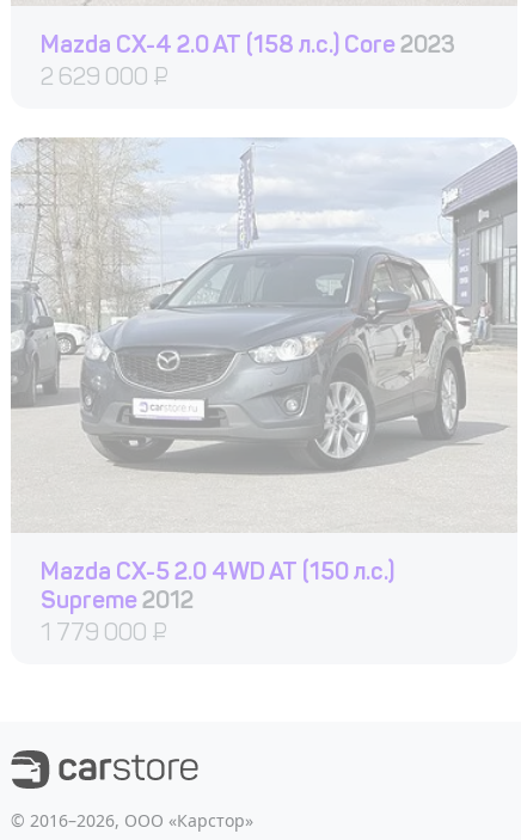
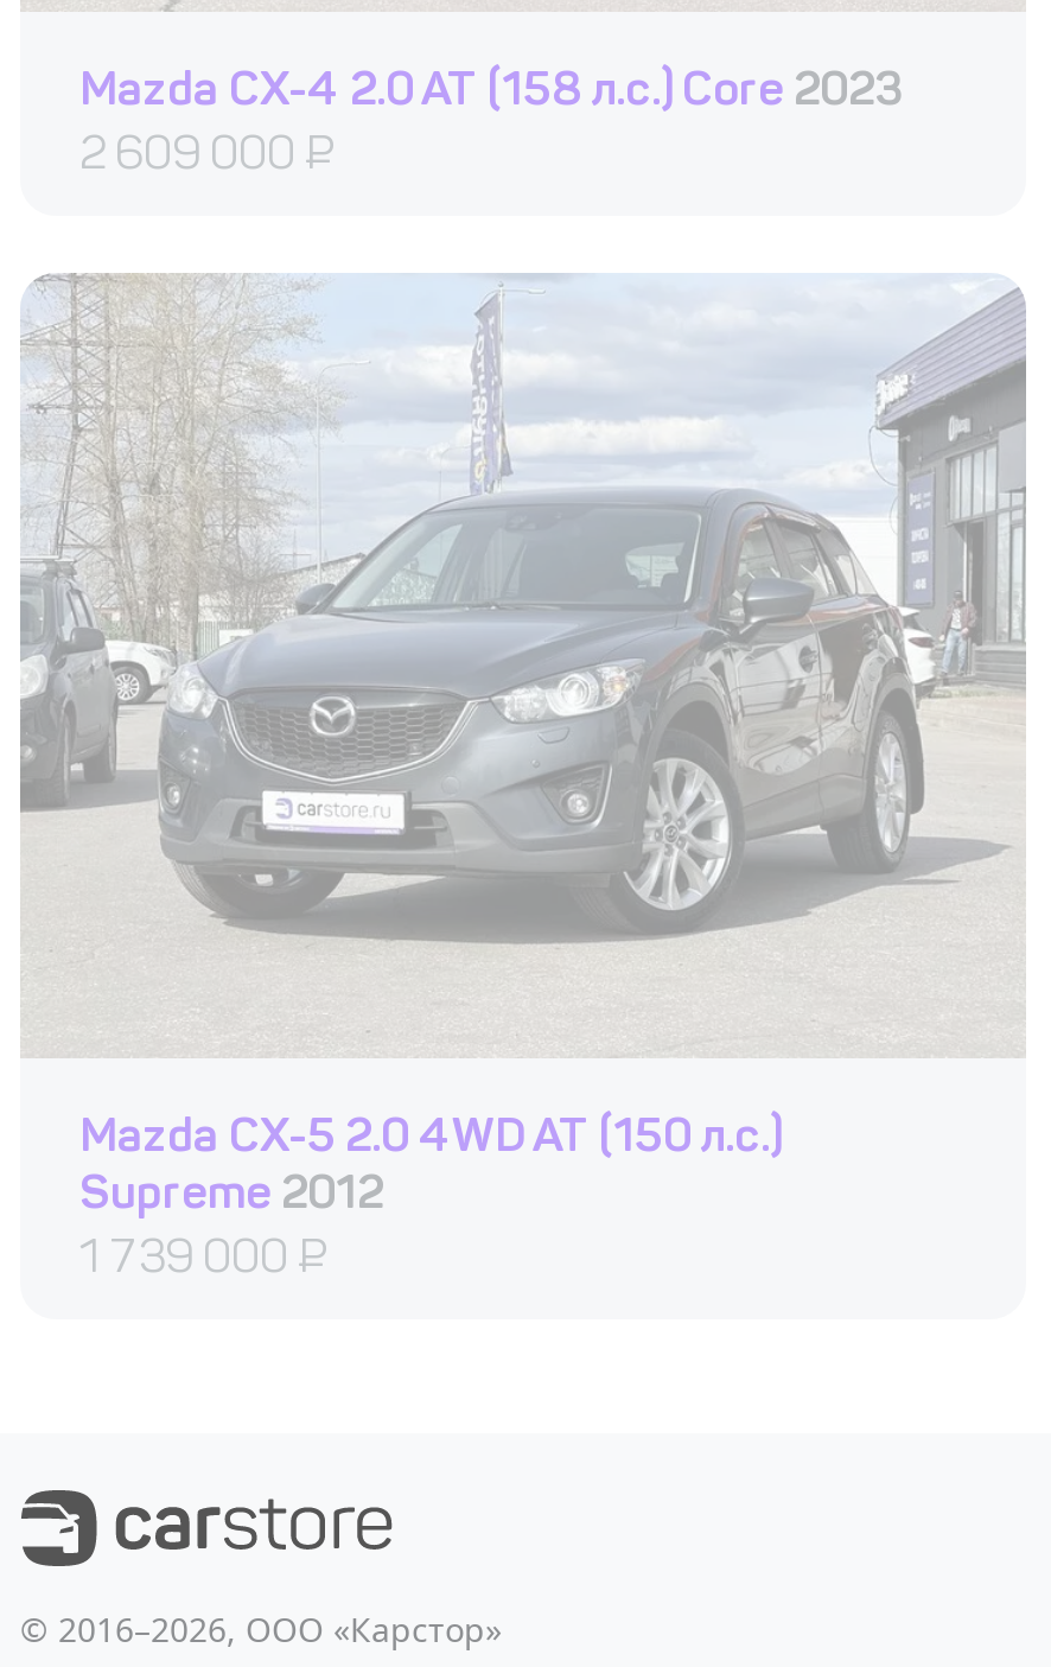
- 2 629 000 ₽
+ 2 609 000 ₽

- 1 779 000 ₽
+ 1 739 000 ₽
